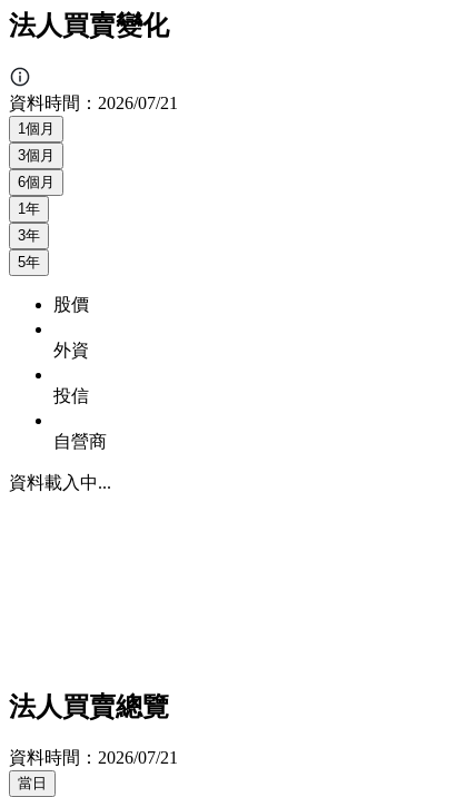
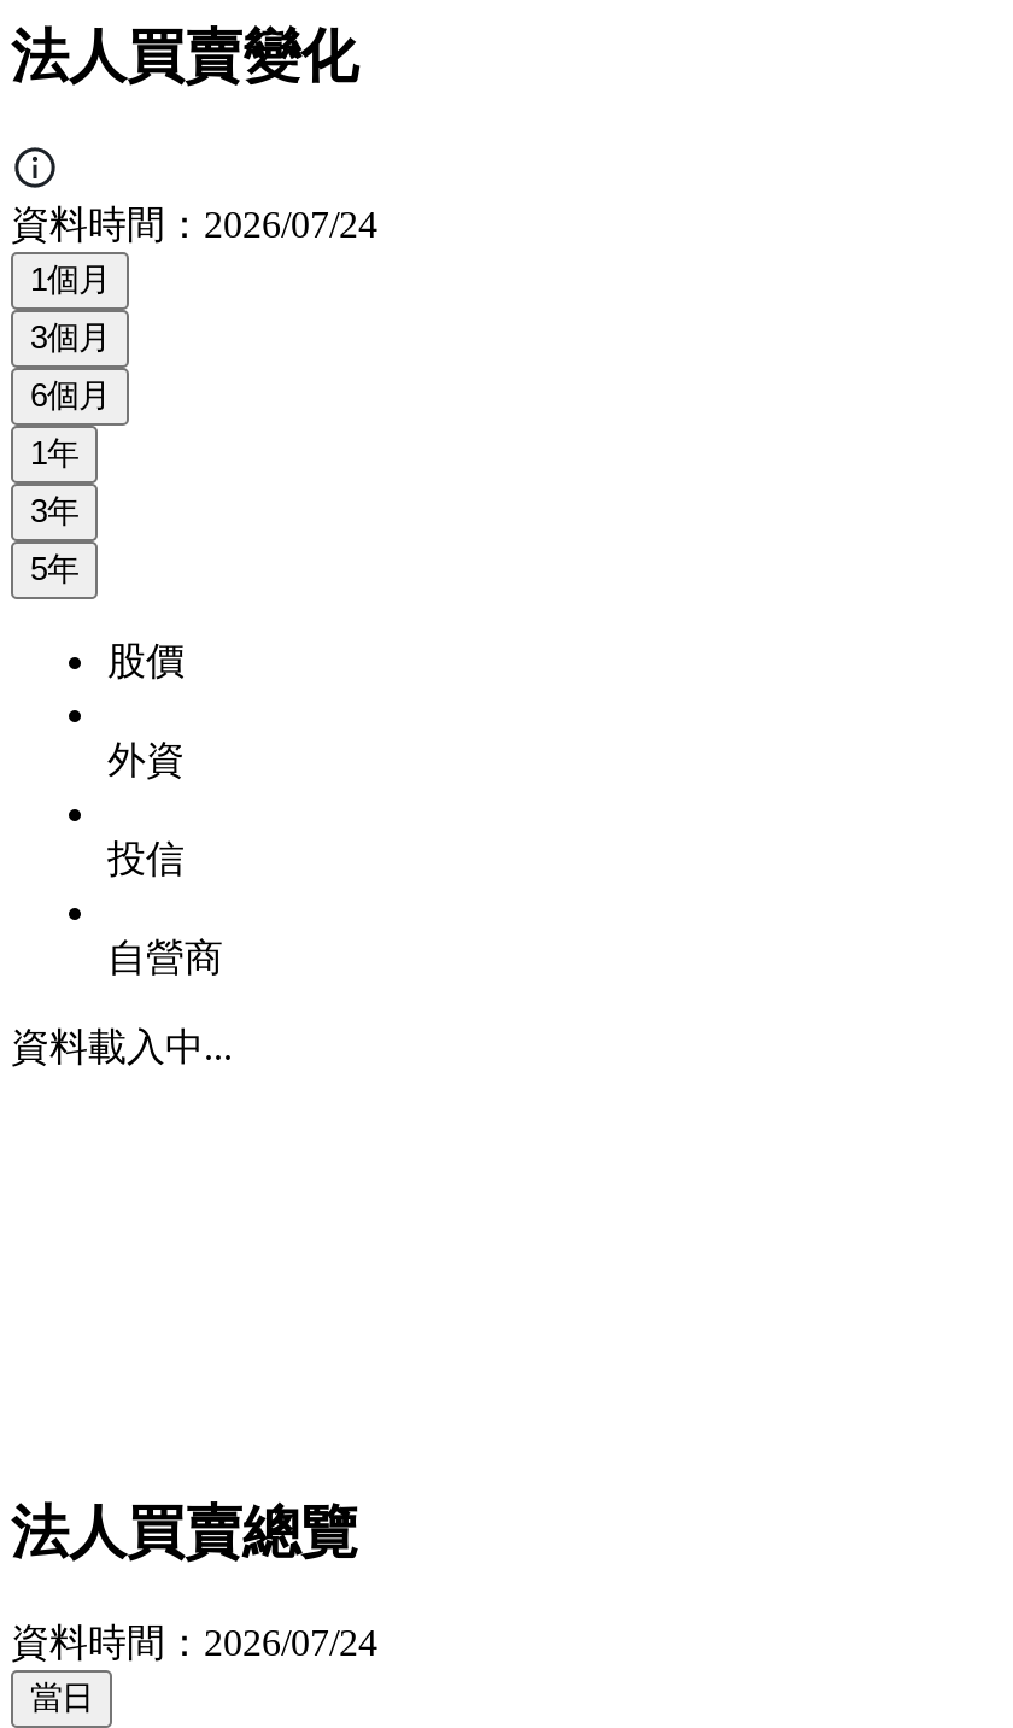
- 資料時間：2026/07/21
+ 資料時間：2026/07/24

- 資料時間：2026/07/21
+ 資料時間：2026/07/24
